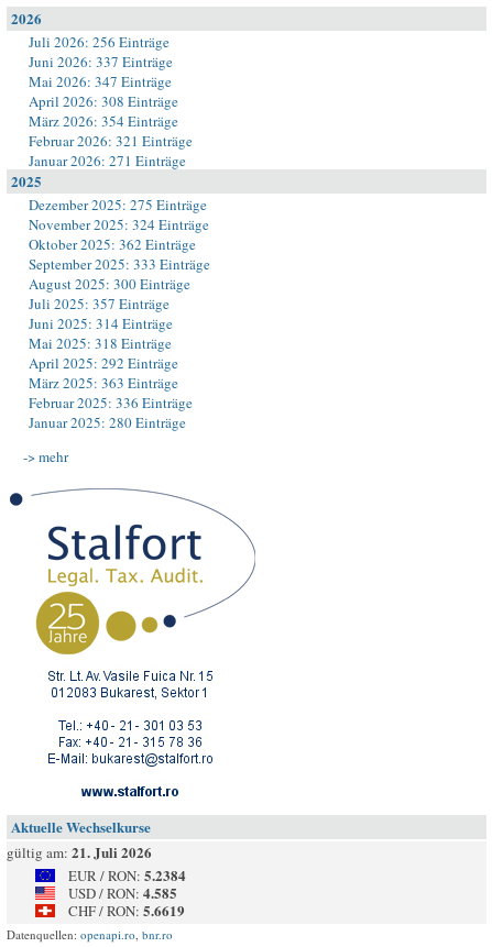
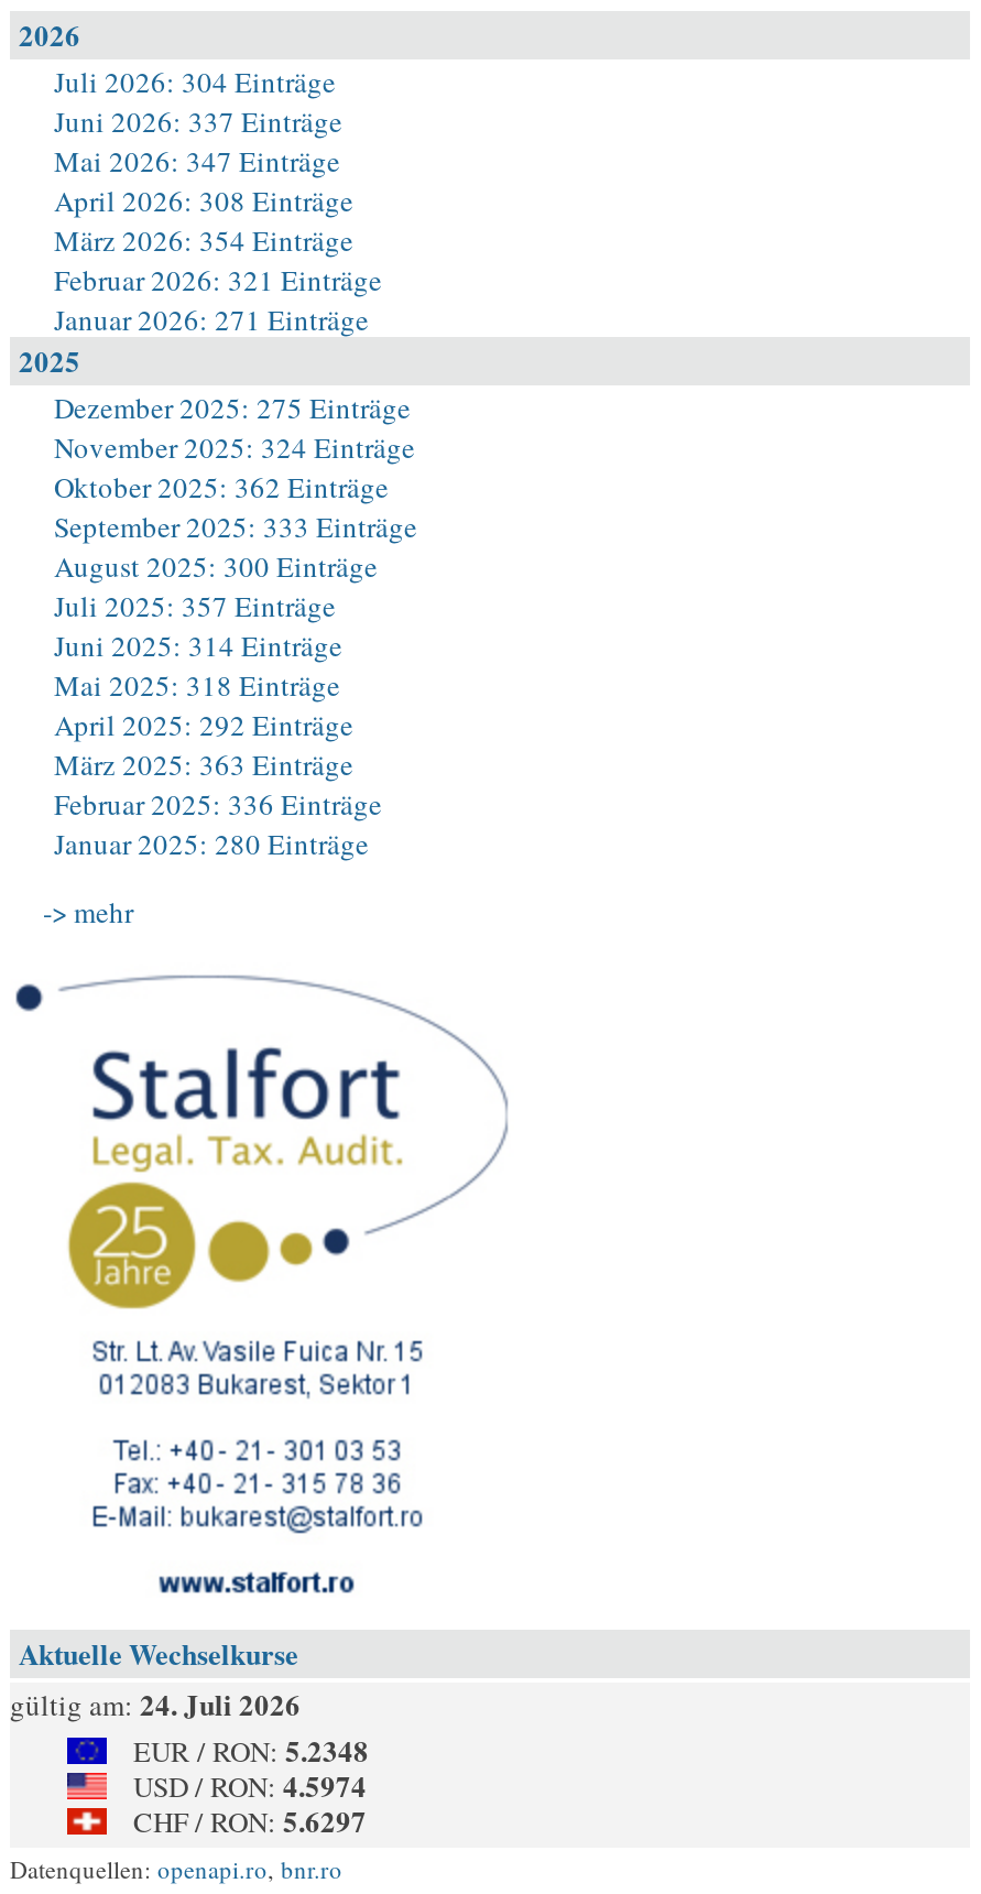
- Juli 2026: 256 Einträge
+ Juli 2026: 304 Einträge

- gültig am: 21. Juli 2026
+ gültig am: 24. Juli 2026

- EUR / RON: 5.2384
+ EUR / RON: 5.2348

- USD / RON: 4.585
+ USD / RON: 4.5974

- CHF / RON: 5.6619
+ CHF / RON: 5.6297
